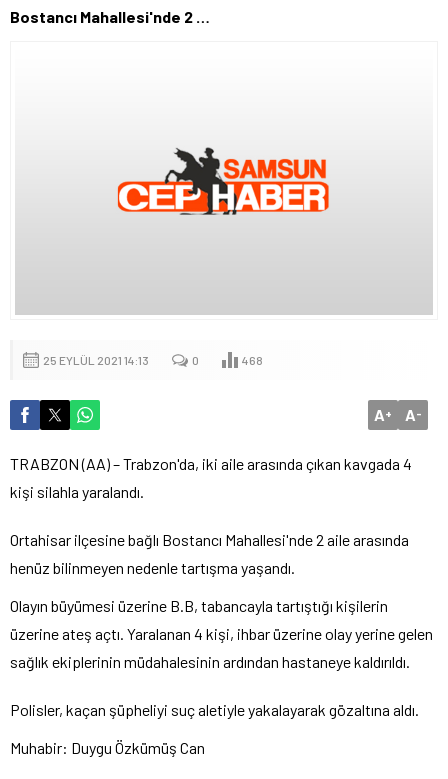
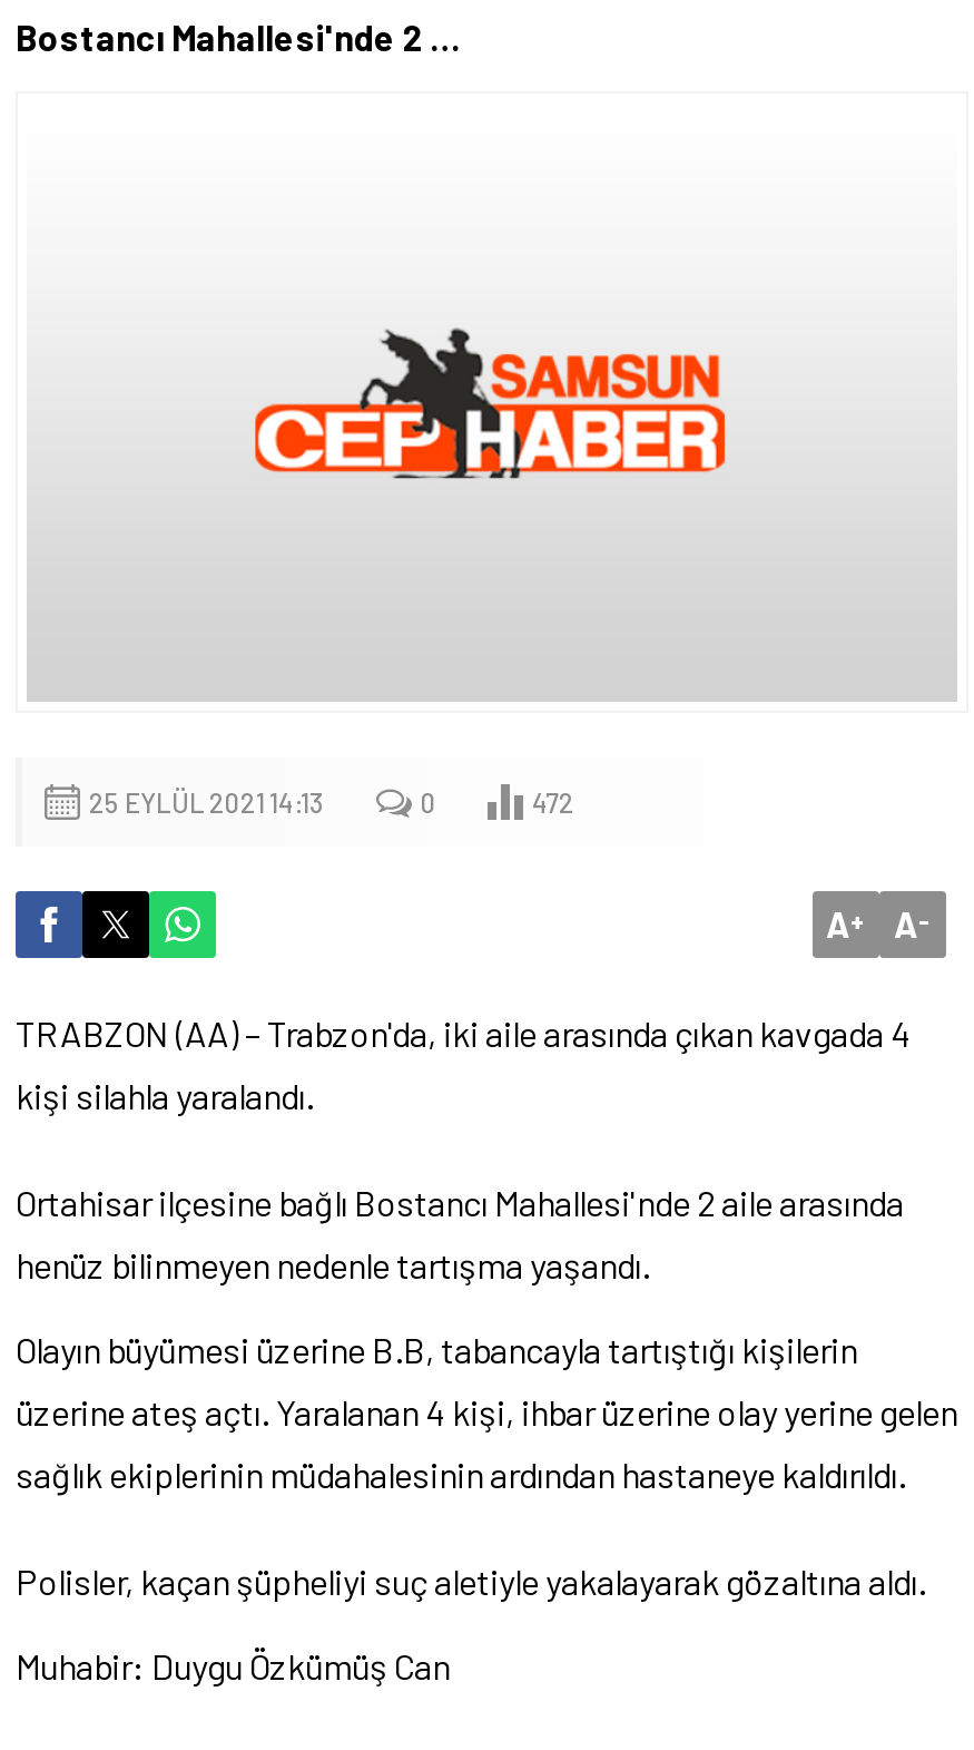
- 468
+ 472
